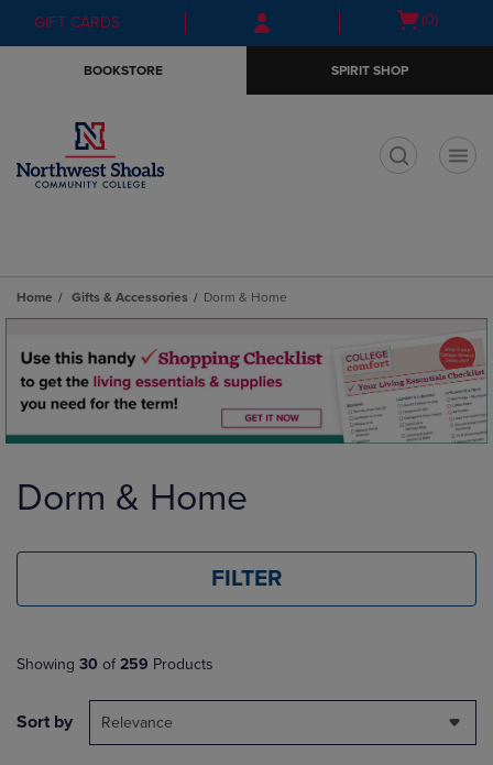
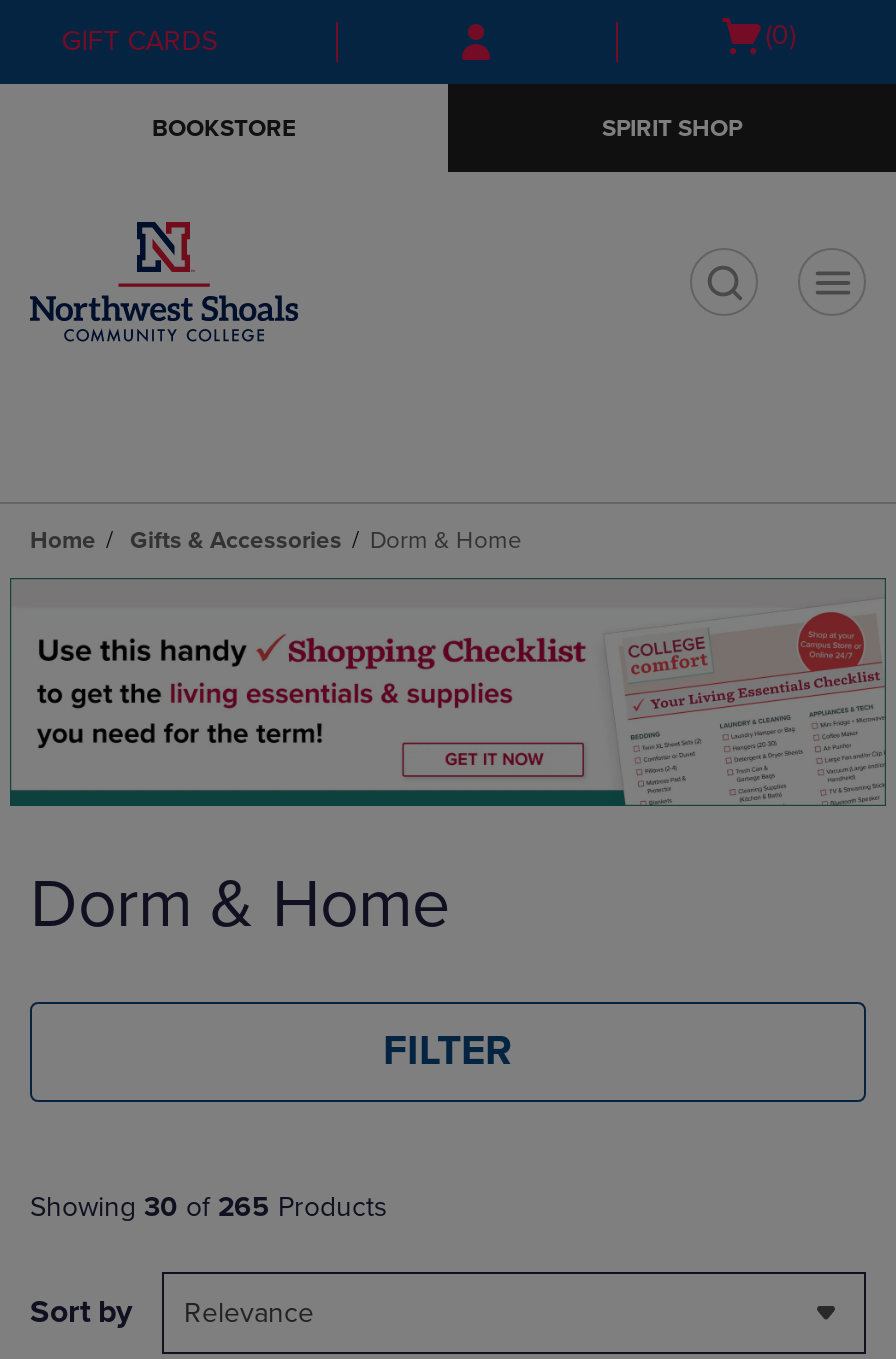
- Showing 30 of 259 Products
+ Showing 30 of 265 Products
